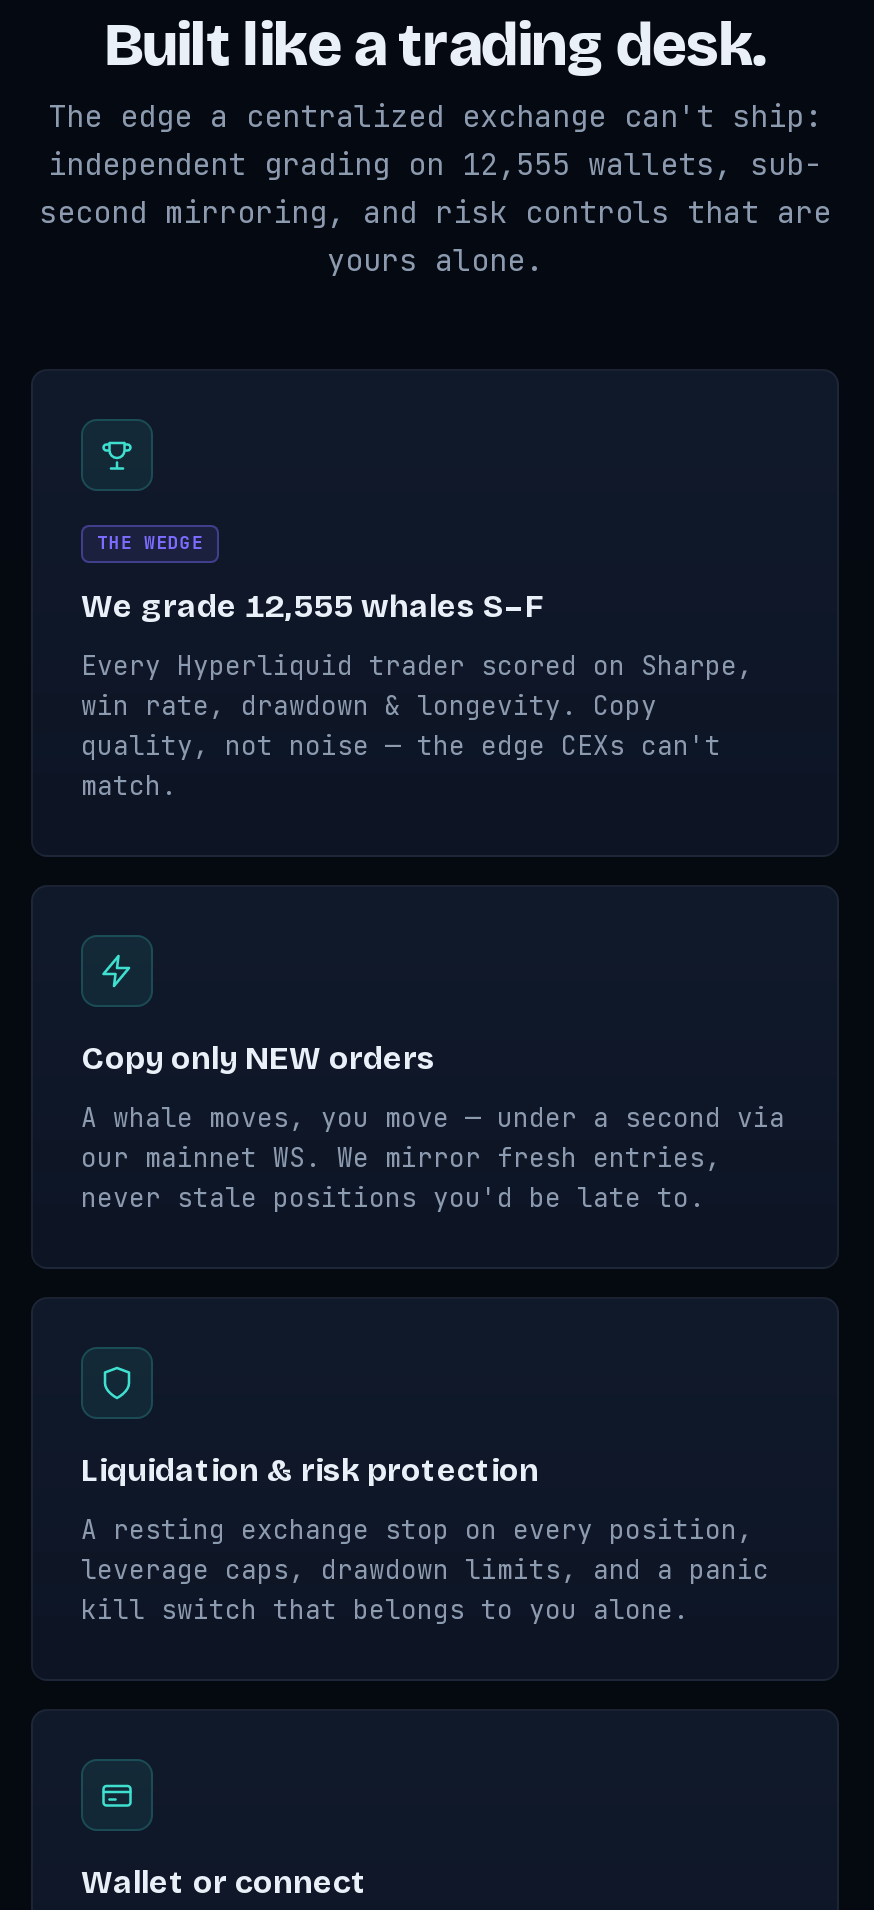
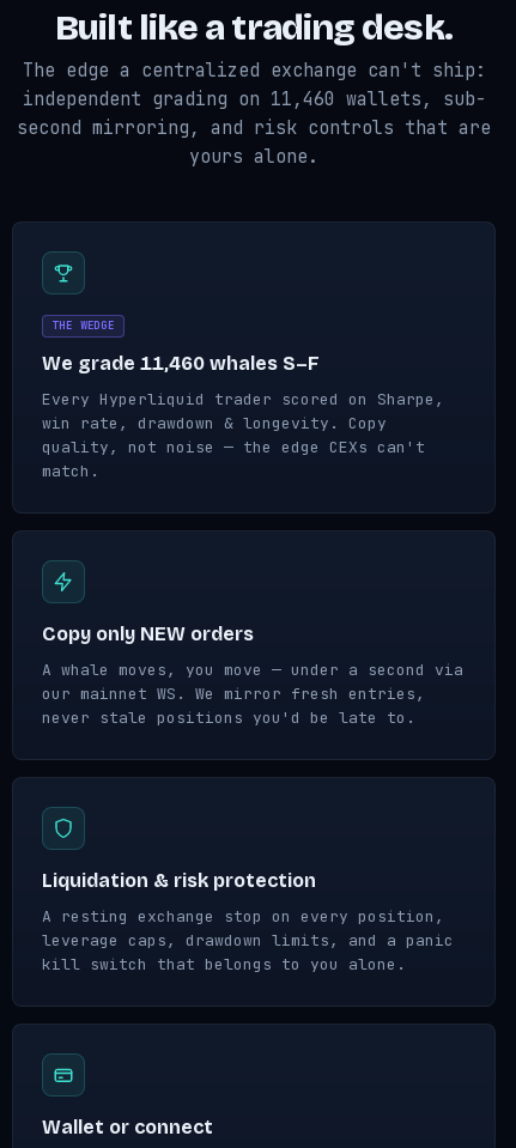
- independent grading on 12,555 wallets, sub-
+ independent grading on 11,460 wallets, sub-

- We grade 12,555 whales S–F
+ We grade 11,460 whales S–F
